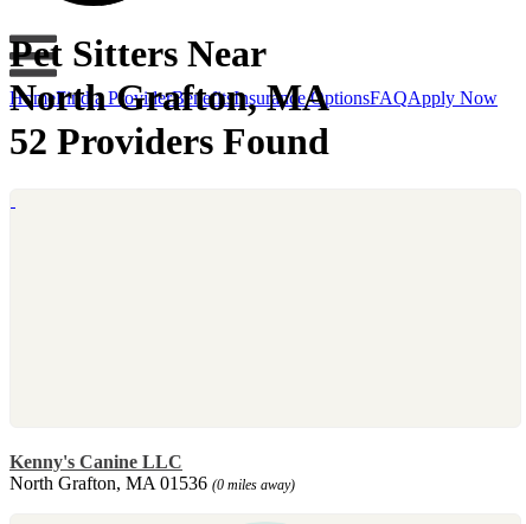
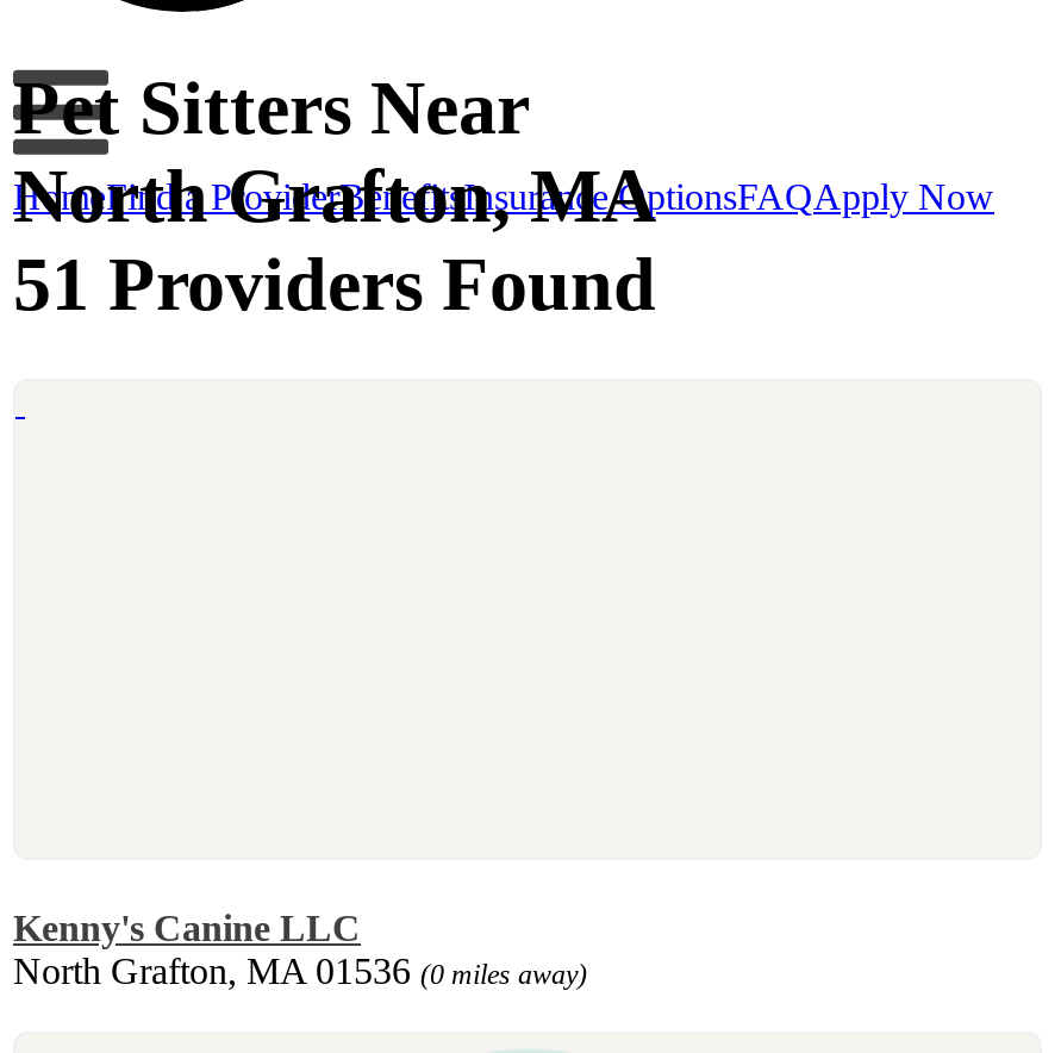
- 52 Providers Found
+ 51 Providers Found
